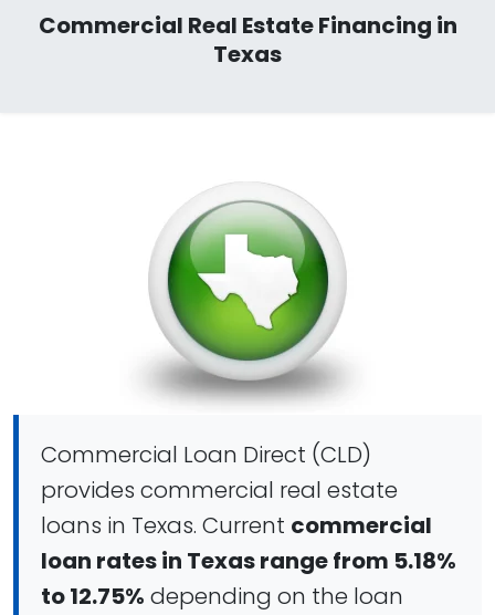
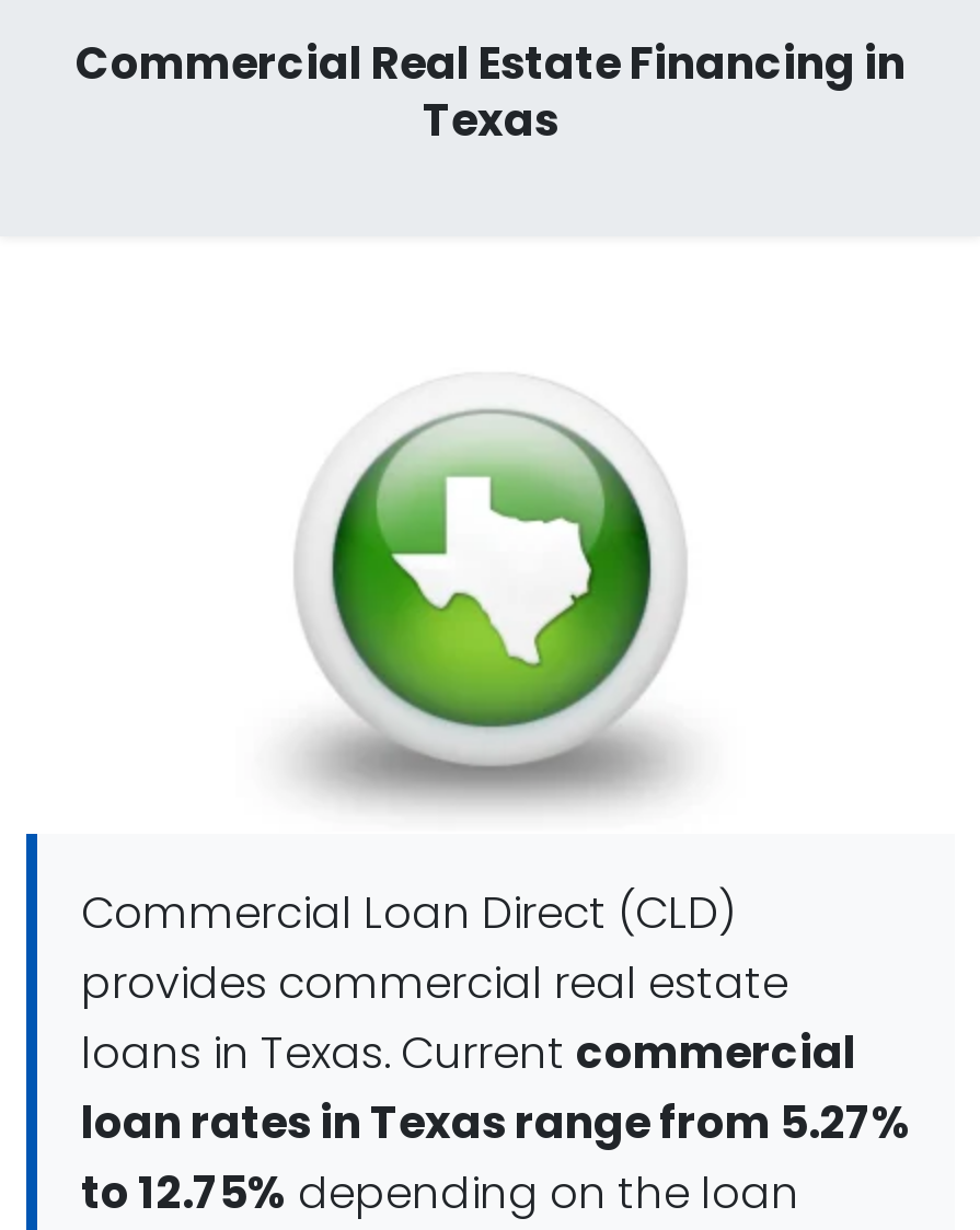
- loan rates in Texas range from 5.18%
+ loan rates in Texas range from 5.27%
